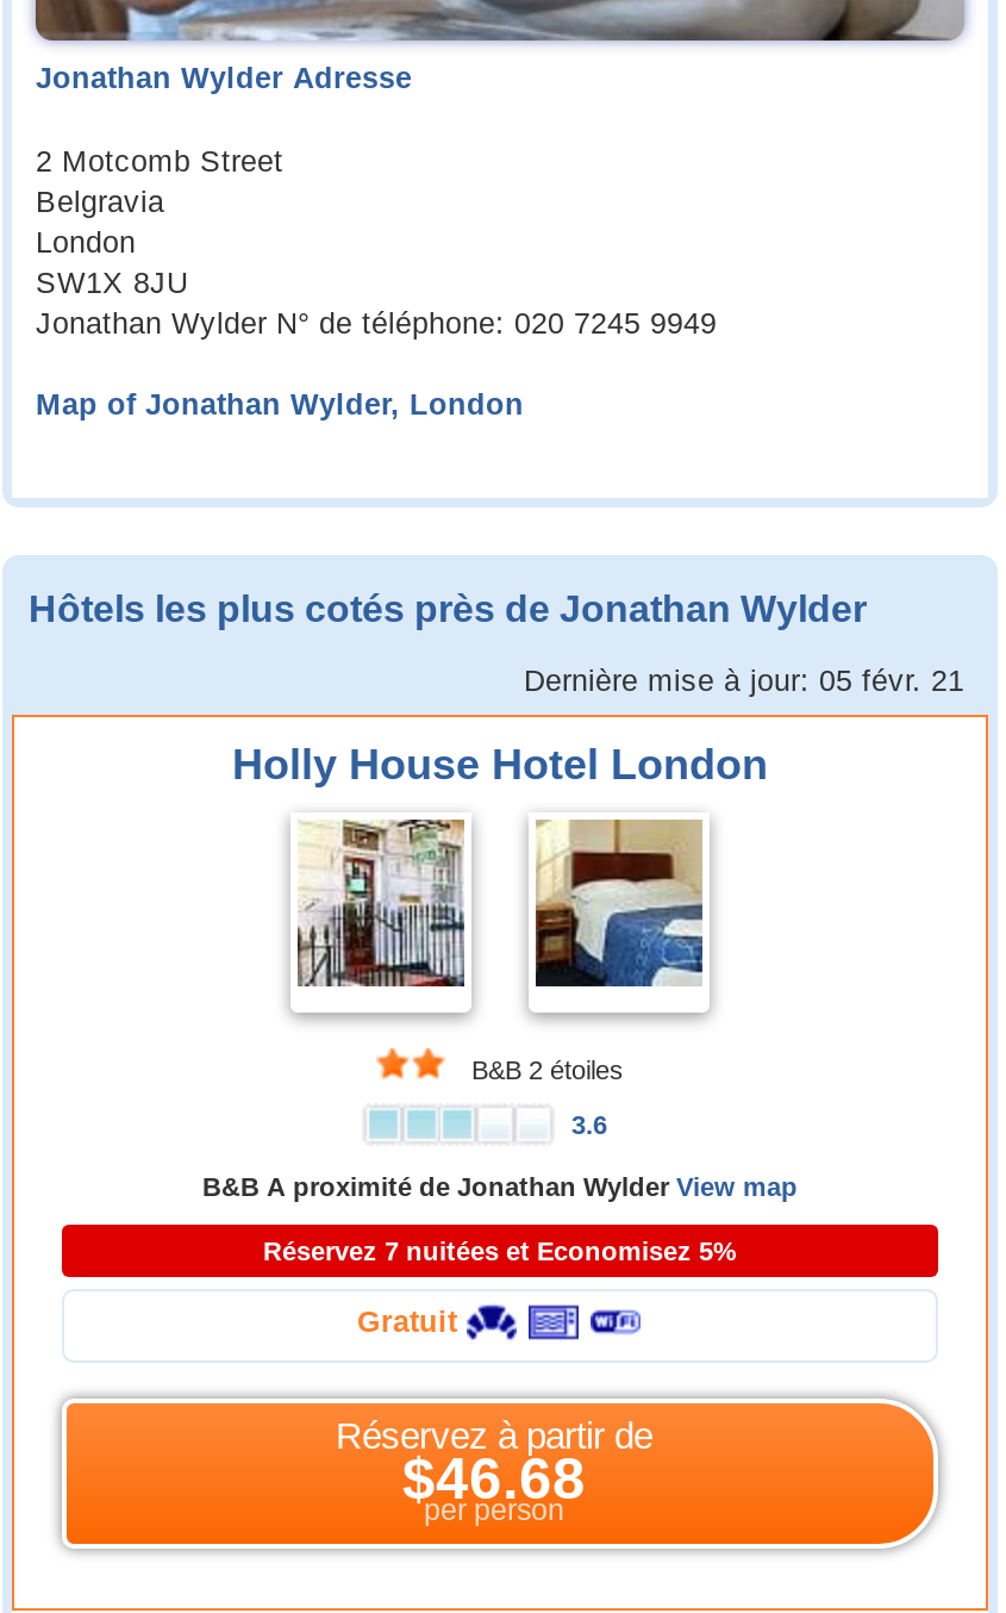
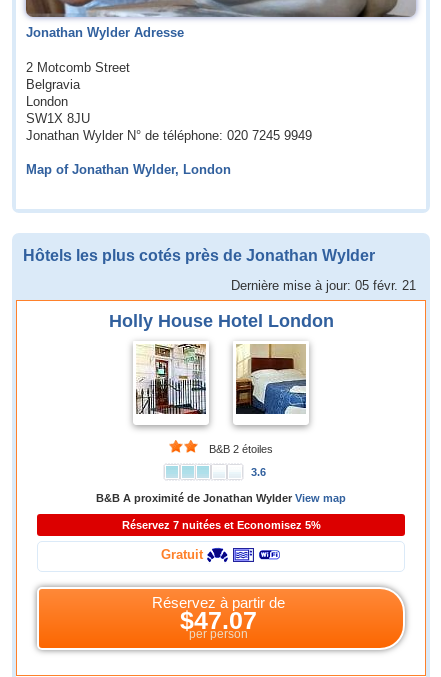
- $46.68 per person
+ $47.07 per person
